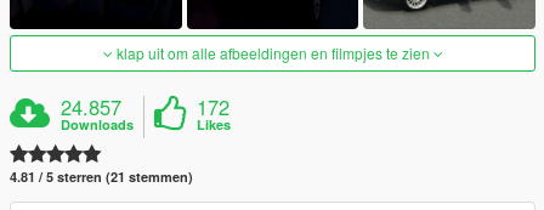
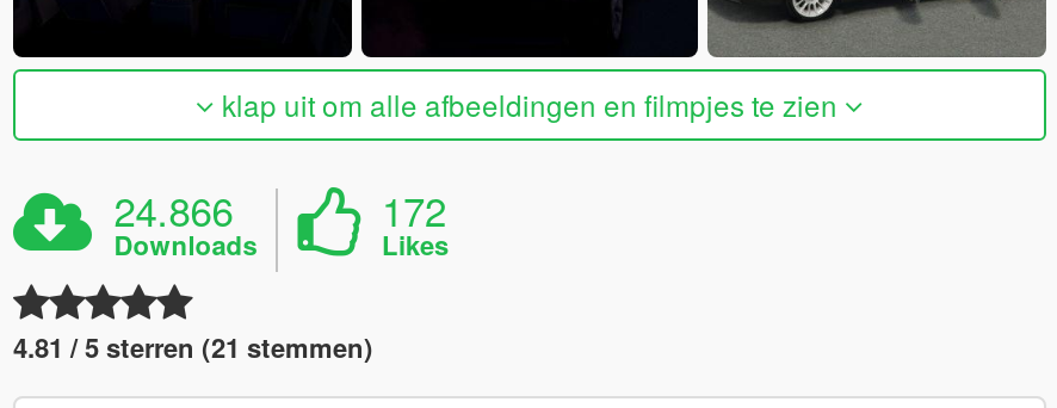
- 24.857
+ 24.866
